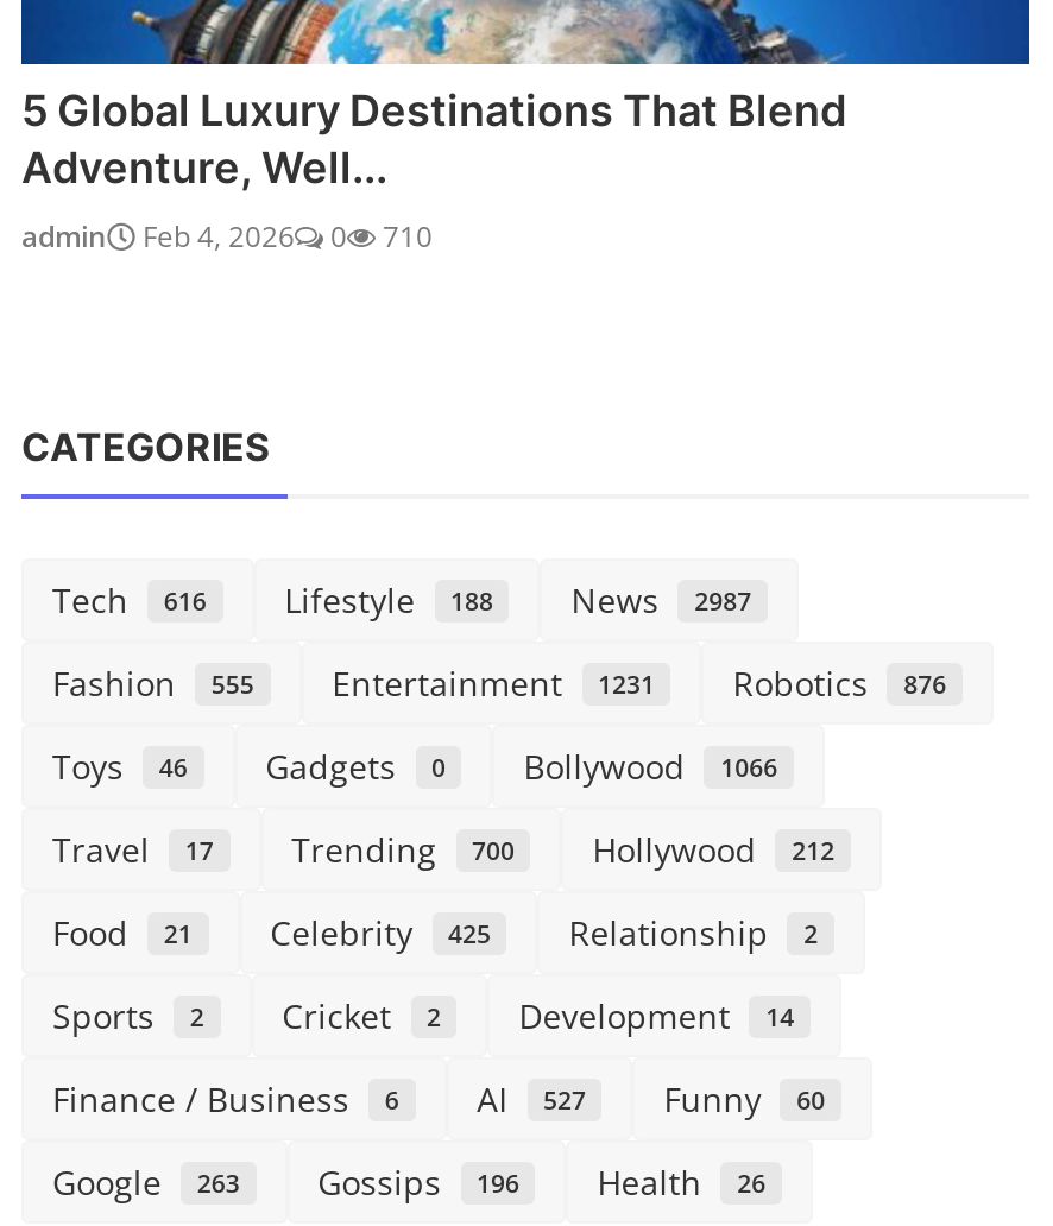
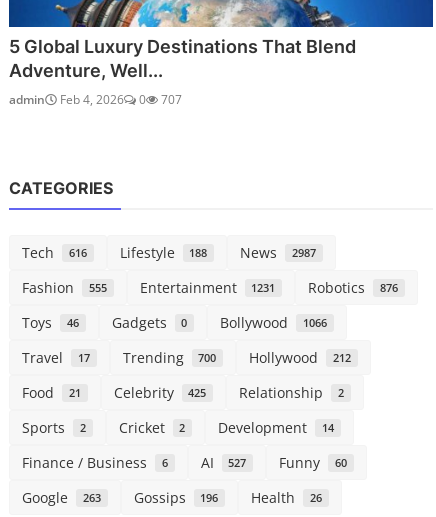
- admin Feb 4, 2026 0 710
+ admin Feb 4, 2026 0 707
